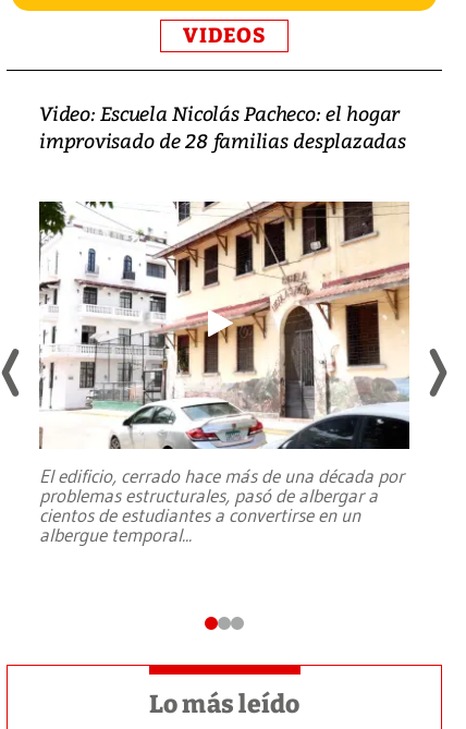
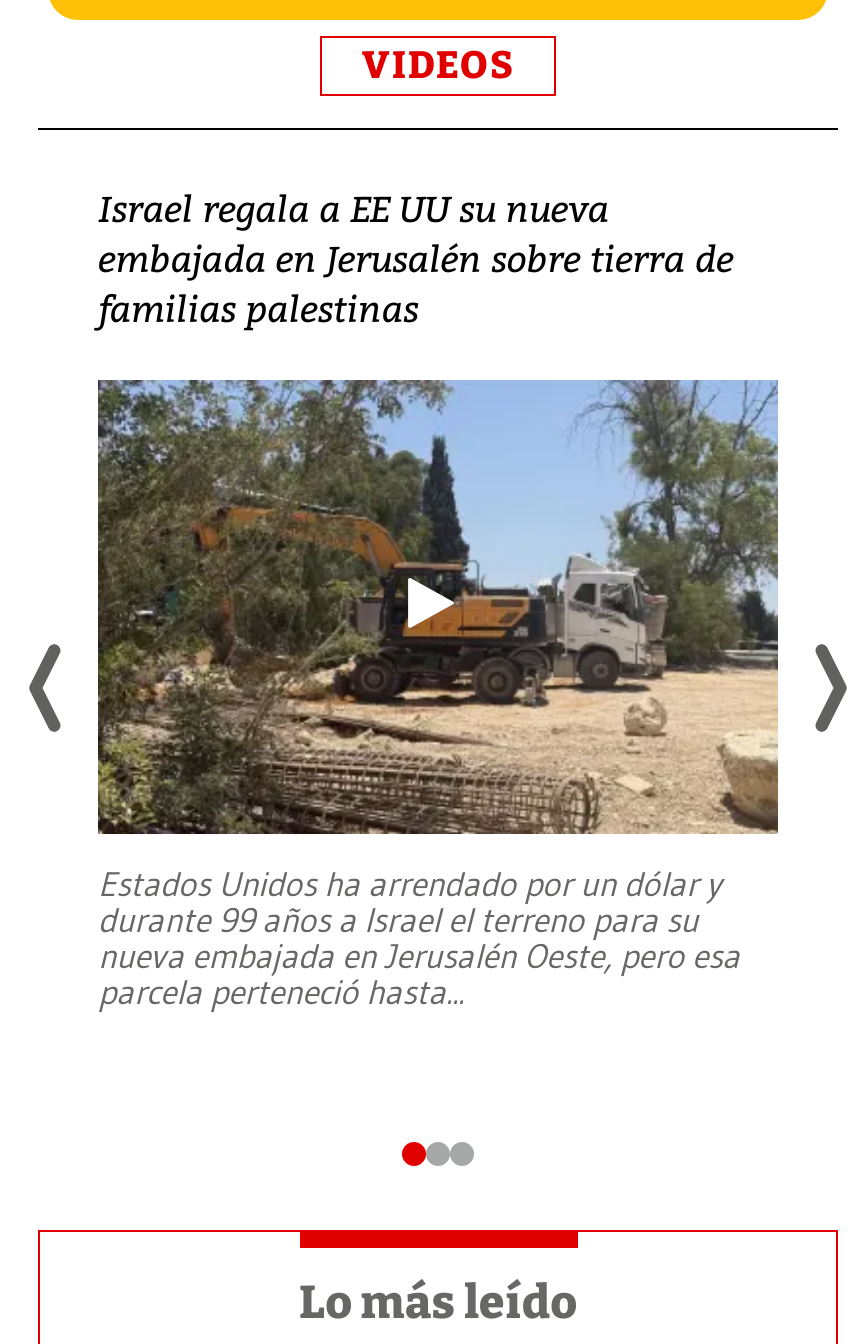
- Video: Escuela Nicolás Pacheco: el hogar
- improvisado de 28 familias desplazadas
+ Israel regala a EE UU su nueva
+ embajada en Jerusalén sobre tierra de
+ familias palestinas

- [image]
- El edificio, cerrado hace más de una década por
- problemas estructurales, pasó de albergar a
- cientos de estudiantes a convertirse en un
- albergue temporal...
+ [image]
+ Estados Unidos ha arrendado por un dólar y
+ durante 99 años a Israel el terreno para su
+ nueva embajada en Jerusalén Oeste, pero esa
+ parcela perteneció hasta...
